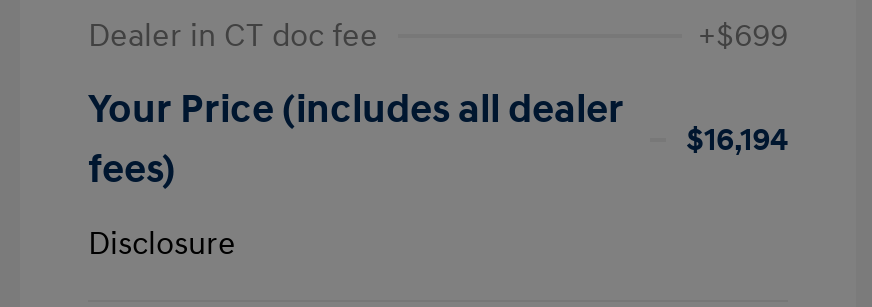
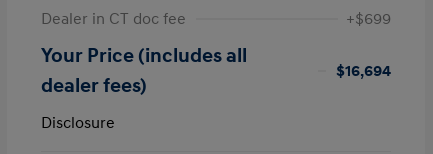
- $16,194
+ $16,694
